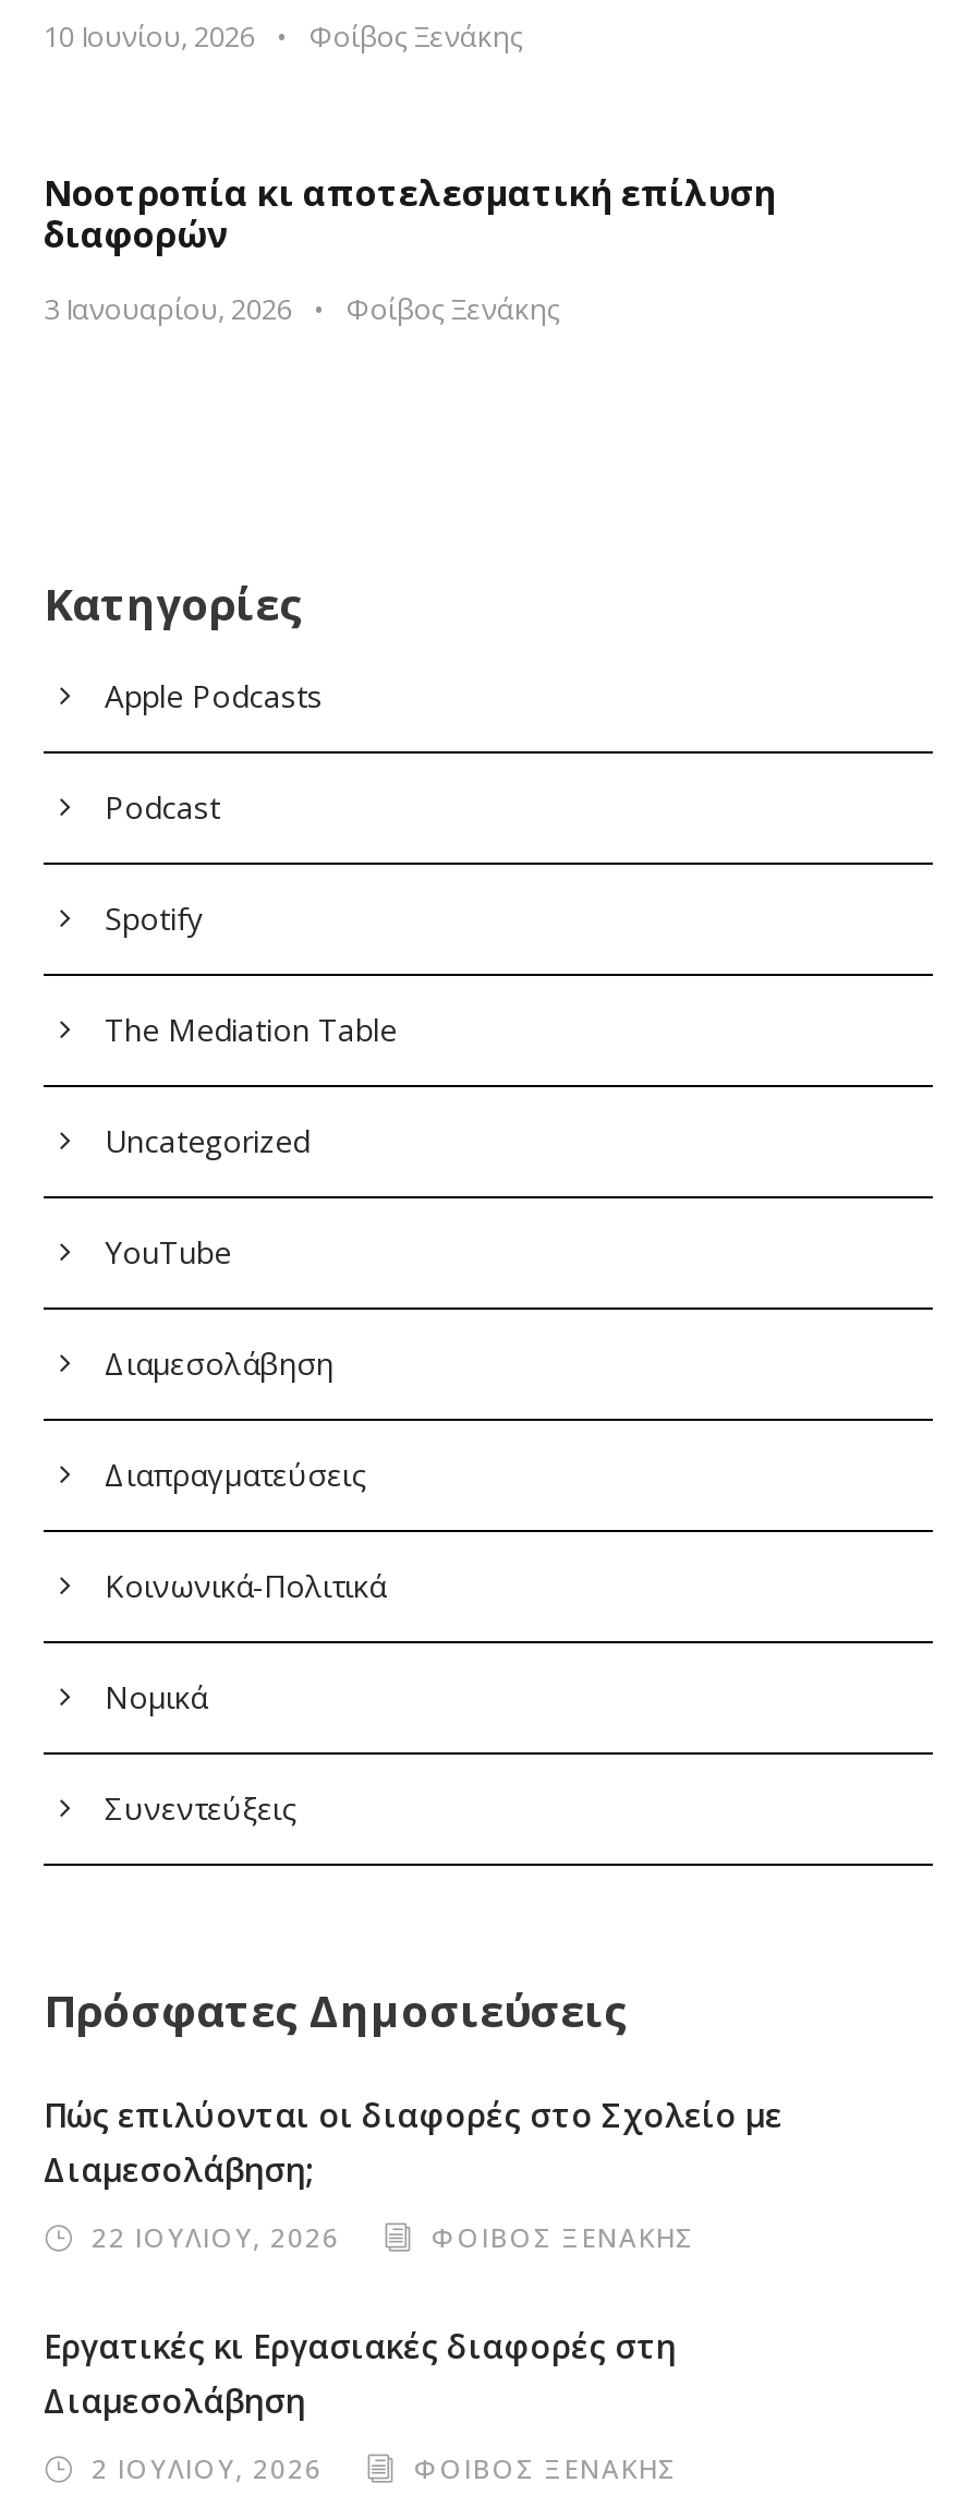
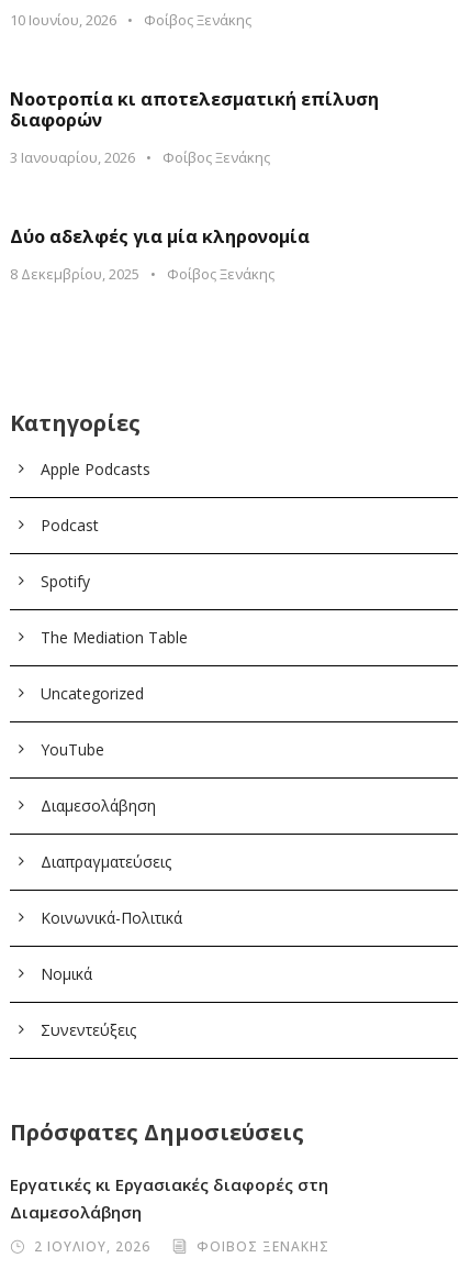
+ Δύο αδελφές για μία κληρονομία
+ 8 Δεκεμβρίου, 2025 • Φοίβος Ξενάκης

moved down: Κατηγορίες | Apple Podcasts | Podcast | ... | Συνεντεύξεις | Πρόσφατες Δημοσιεύσεις

- Πώς επιλύονται οι διαφορές στο Σχολείο με
- Διαμεσολάβηση;
- 22 ΙΟΥΛΙΟΥ, 2026
- ΦΟΙΒΟΣ ΞΕΝΑΚΗΣ
